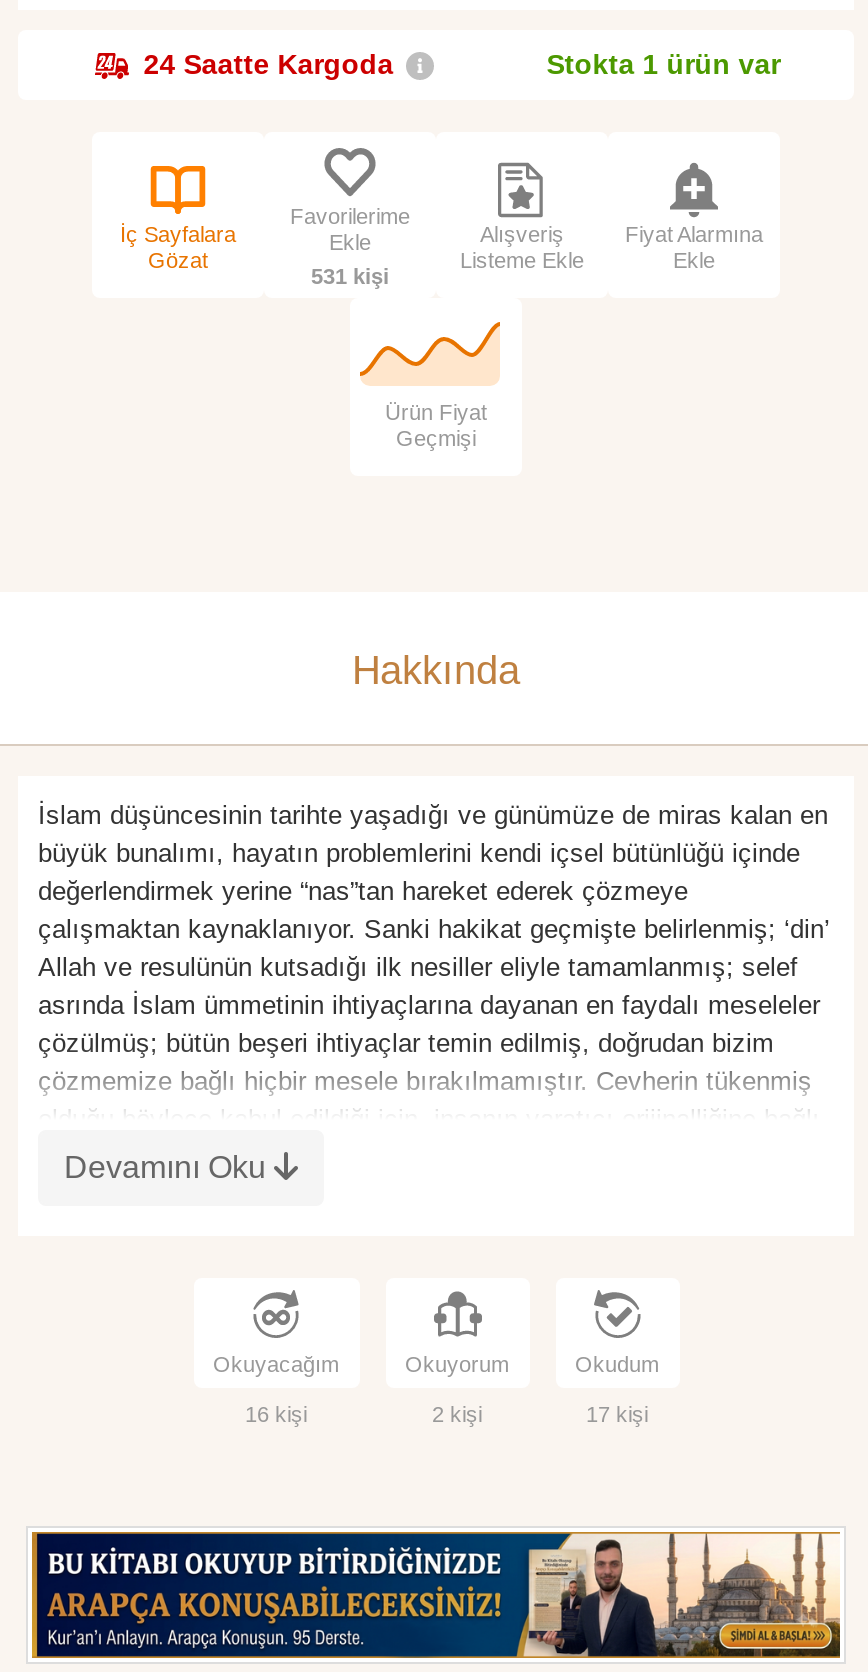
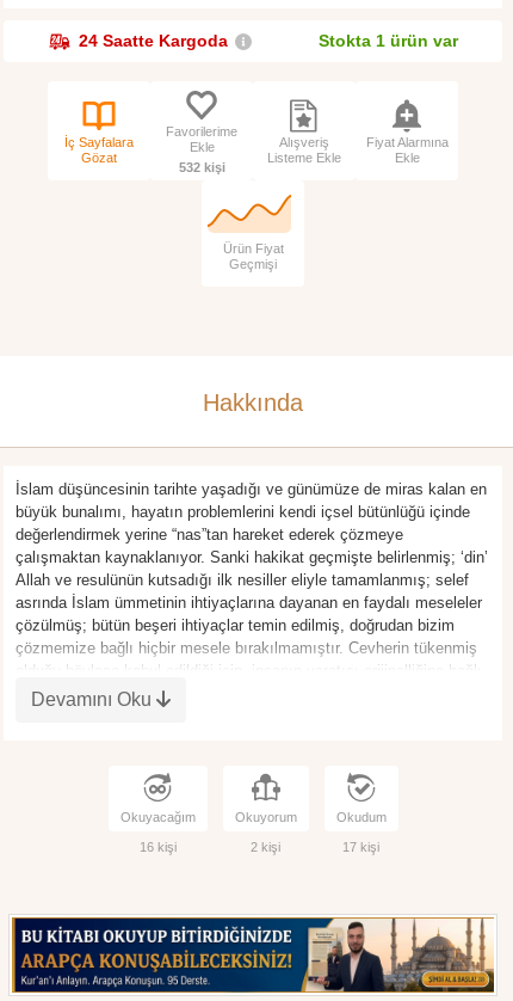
- 531 kişi
+ 532 kişi
